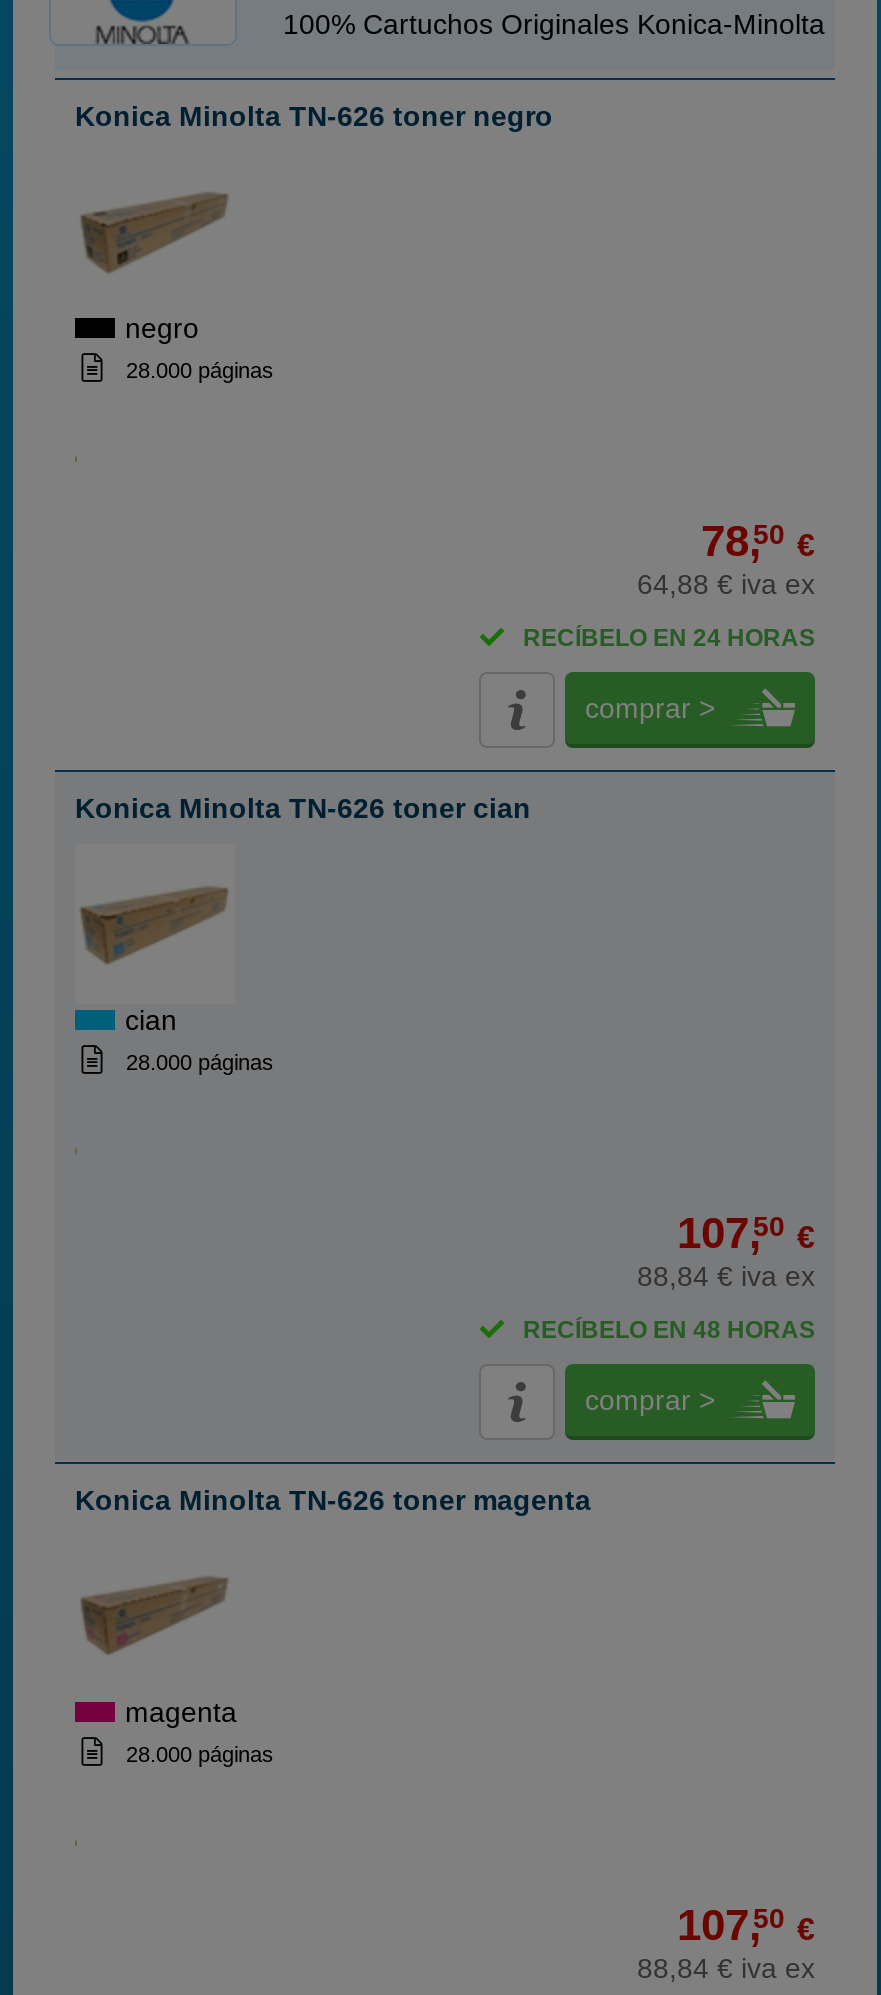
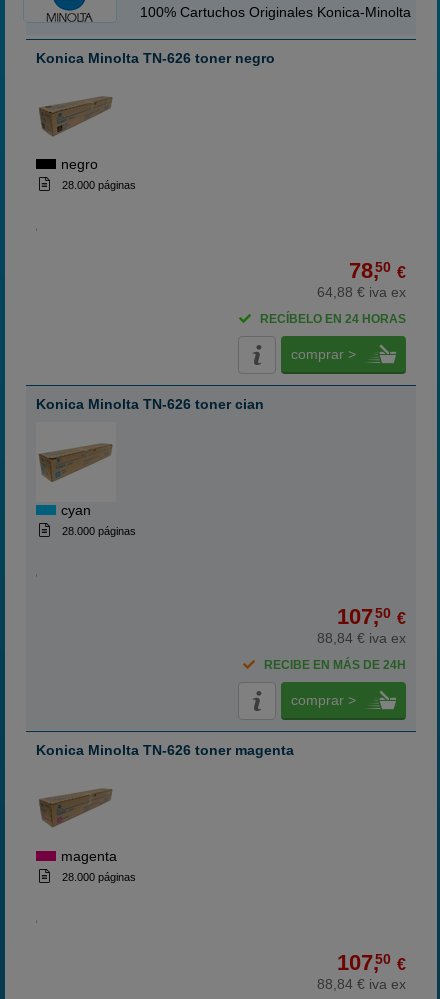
- cian
+ cyan

- RECÍBELO EN 48 HORAS
+ RECIBE EN MÁS DE 24H
